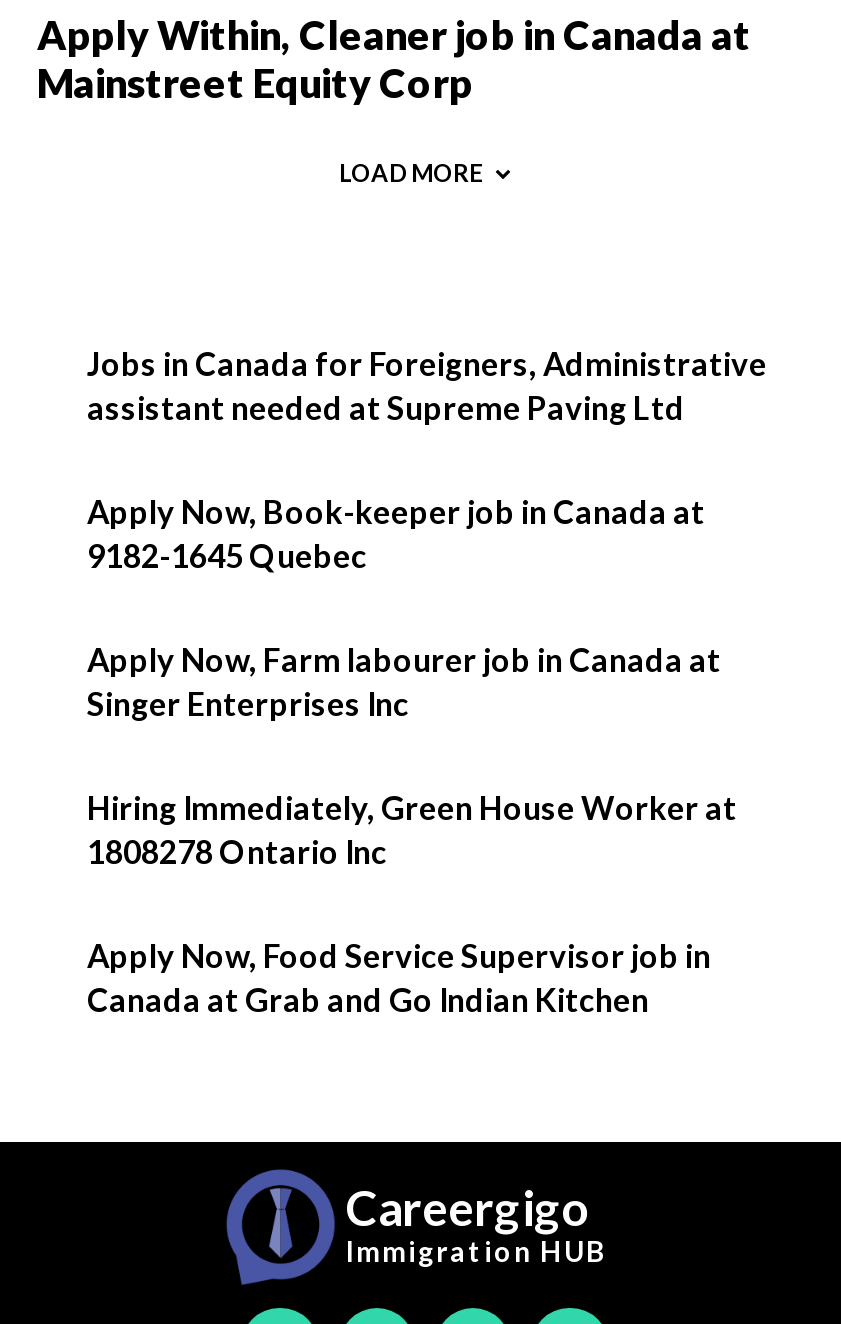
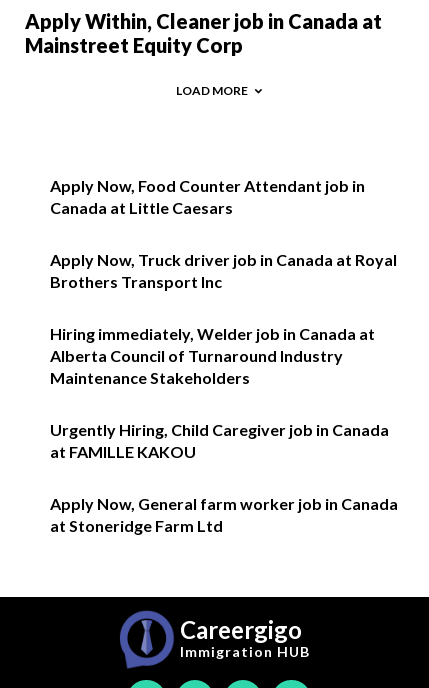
- Jobs in Canada for Foreigners, Administrative
- assistant needed at Supreme Paving Ltd
+ Apply Now, Food Counter Attendant job in
+ Canada at Little Caesars

- Apply Now, Book-keeper job in Canada at
- 9182-1645 Quebec
+ Apply Now, Truck driver job in Canada at Royal
+ Brothers Transport Inc

- Apply Now, Farm labourer job in Canada at
- Singer Enterprises Inc
+ Hiring immediately, Welder job in Canada at
+ Alberta Council of Turnaround Industry
+ Maintenance Stakeholders

- Hiring Immediately, Green House Worker at
- 1808278 Ontario Inc
+ Urgently Hiring, Child Caregiver job in Canada
+ at FAMILLE KAKOU

- Apply Now, Food Service Supervisor job in
- Canada at Grab and Go Indian Kitchen
+ Apply Now, General farm worker job in Canada
+ at Stoneridge Farm Ltd
